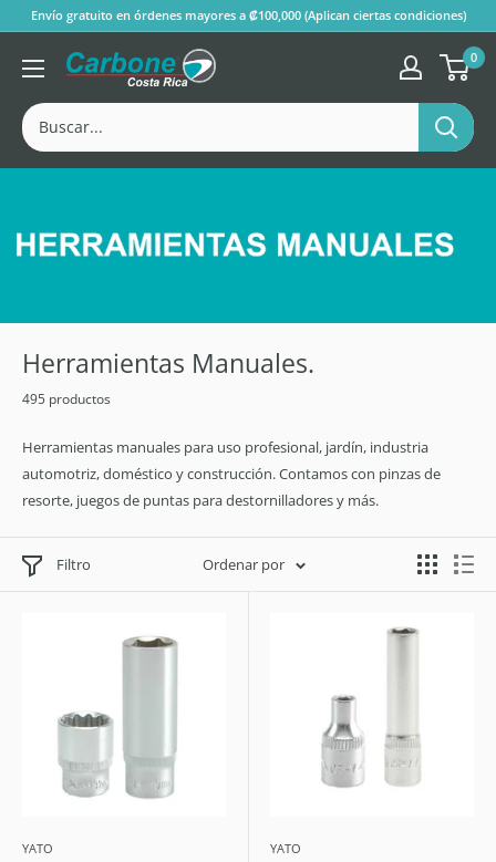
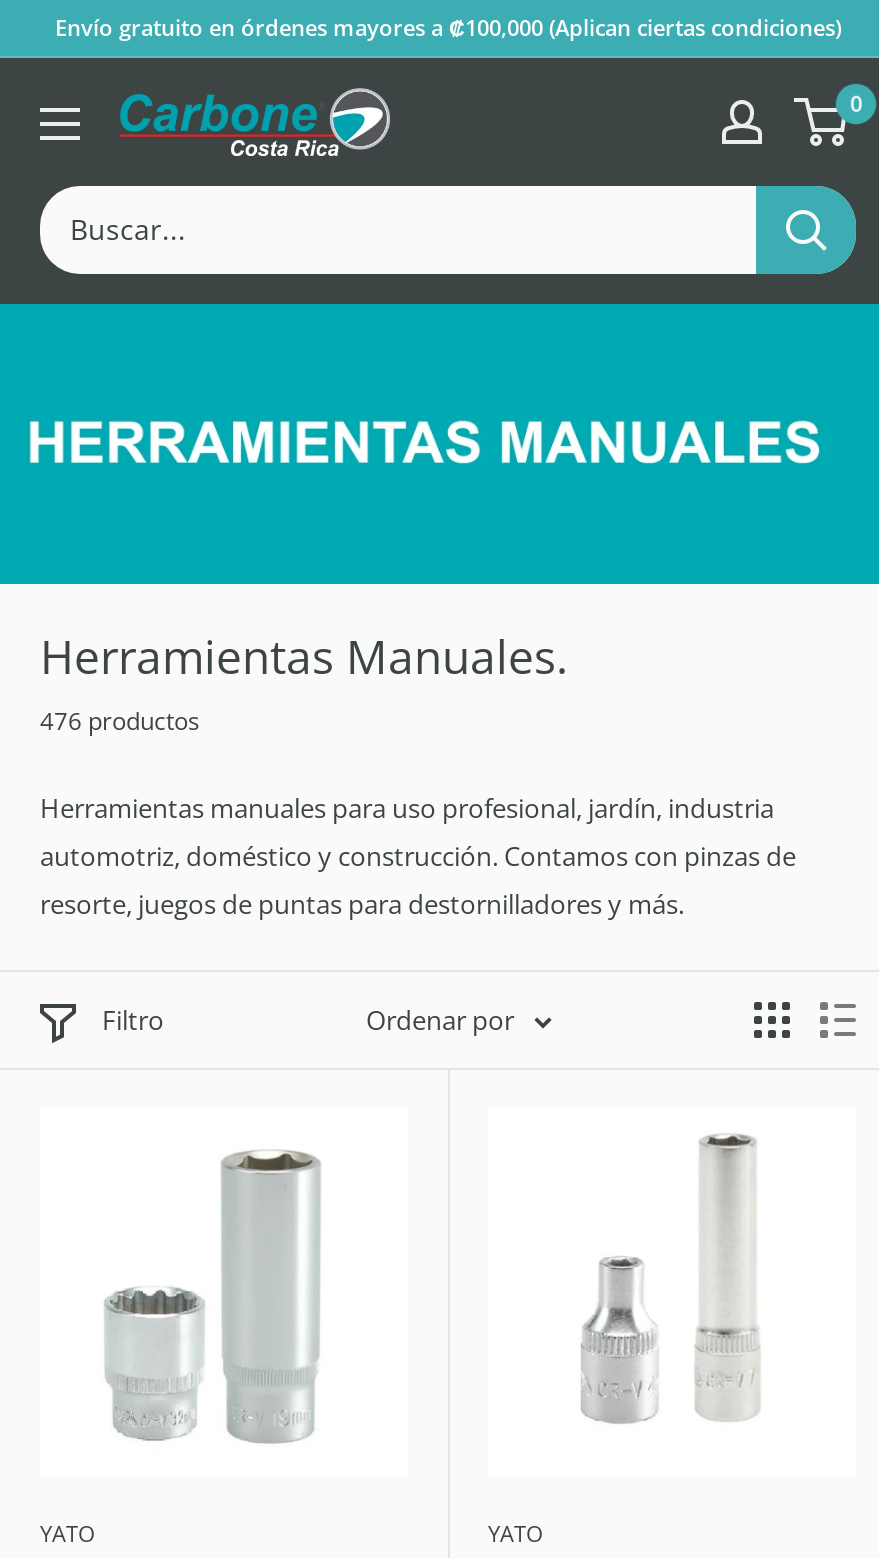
- 495 productos
+ 476 productos
